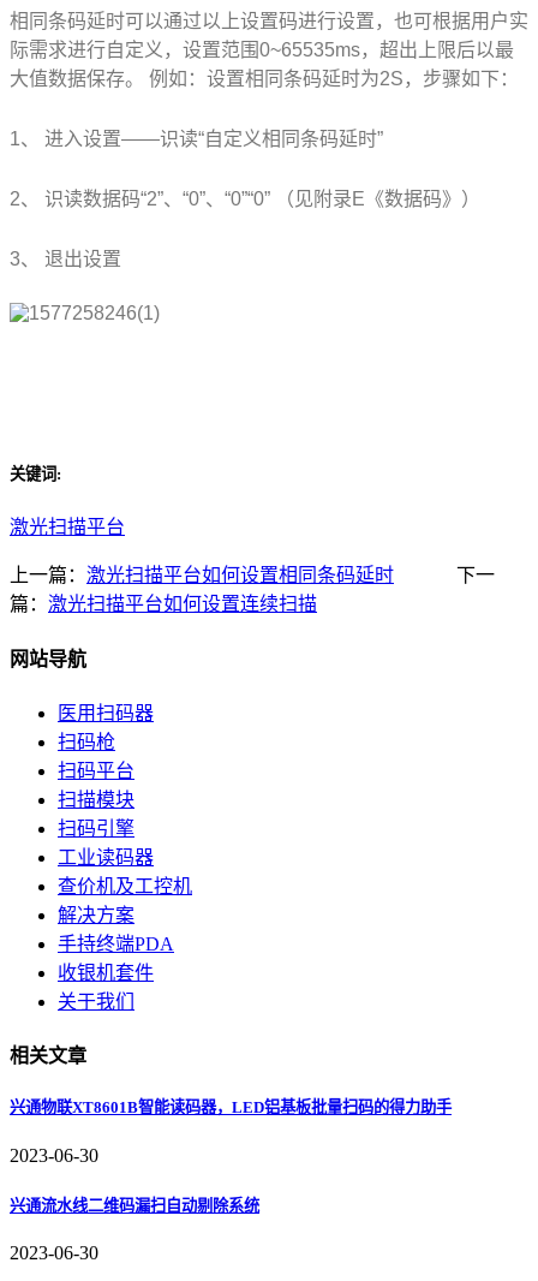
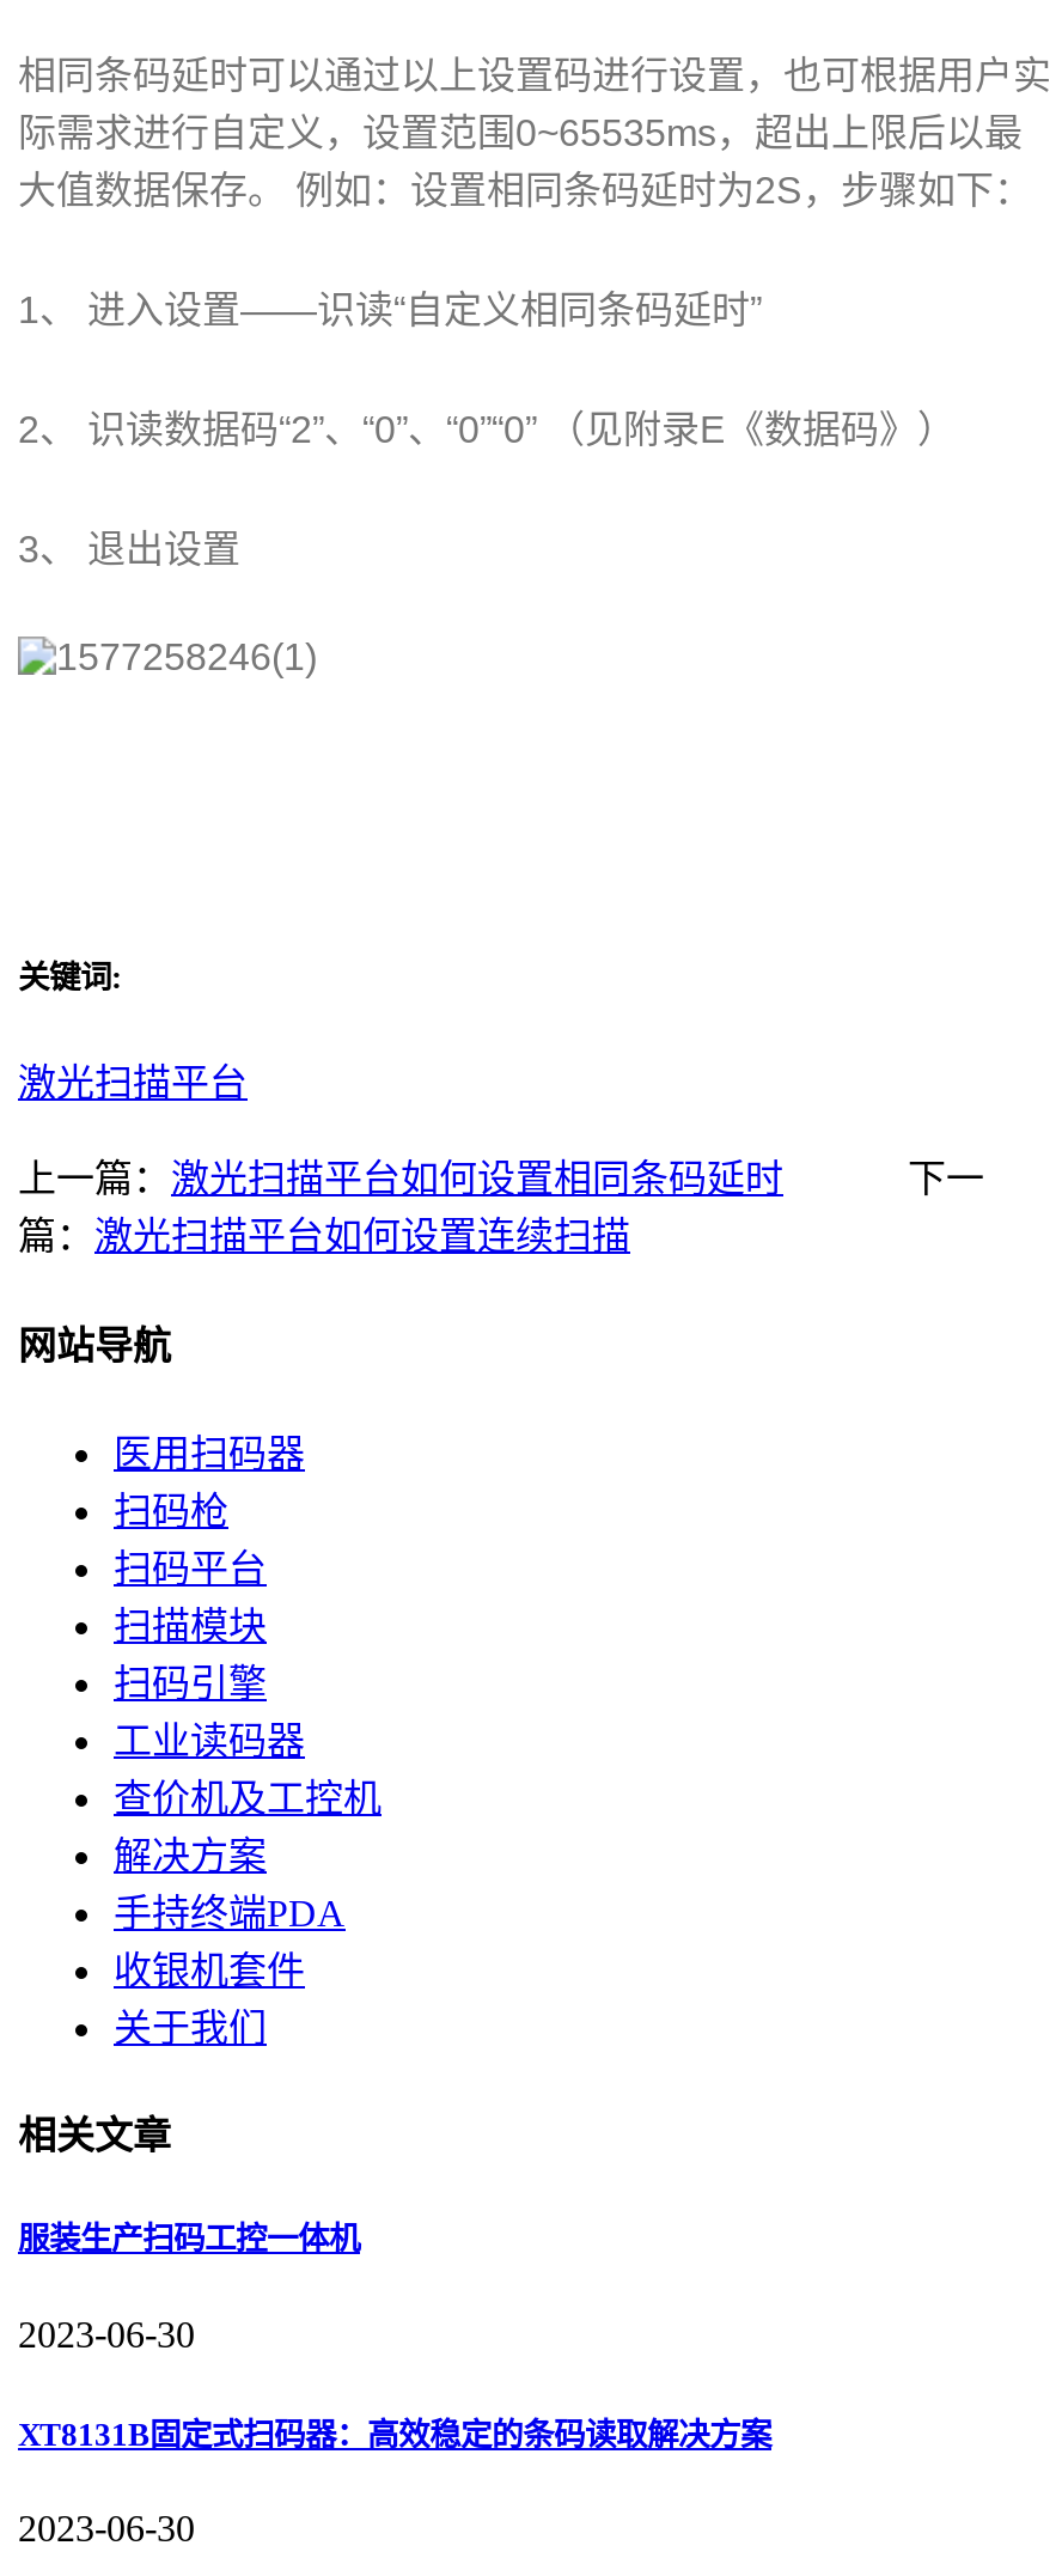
- 兴通物联XT8601B智能读码器，LED铝基板批量扫码的得力助手
+ 服装生产扫码工控一体机

- 兴通流水线二维码漏扫自动剔除系统
+ XT8131B固定式扫码器：高效稳定的条码读取解决方案
